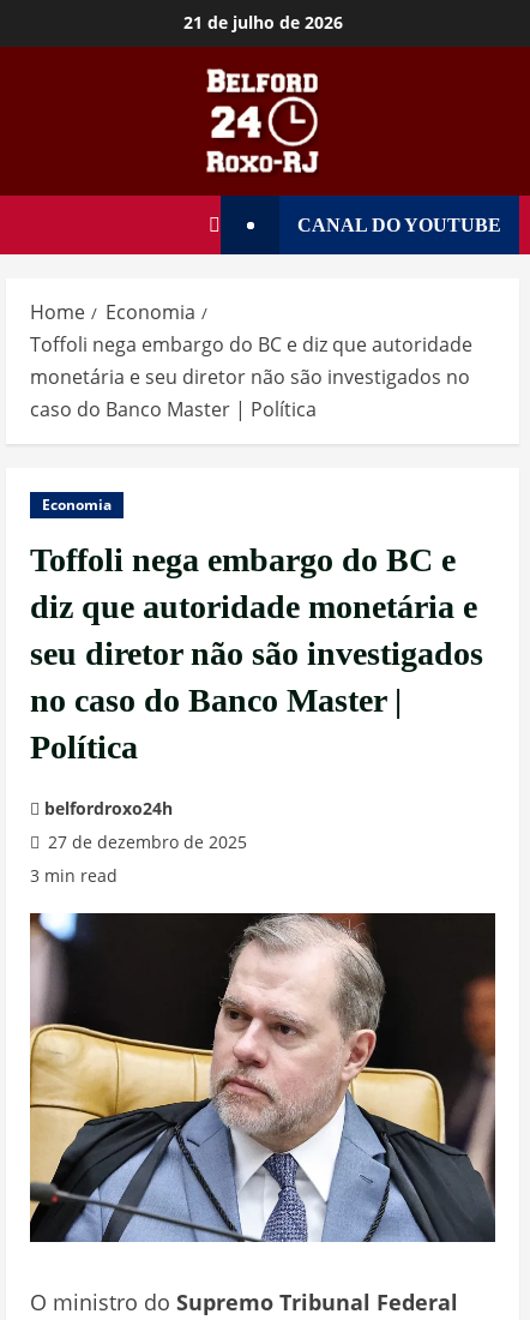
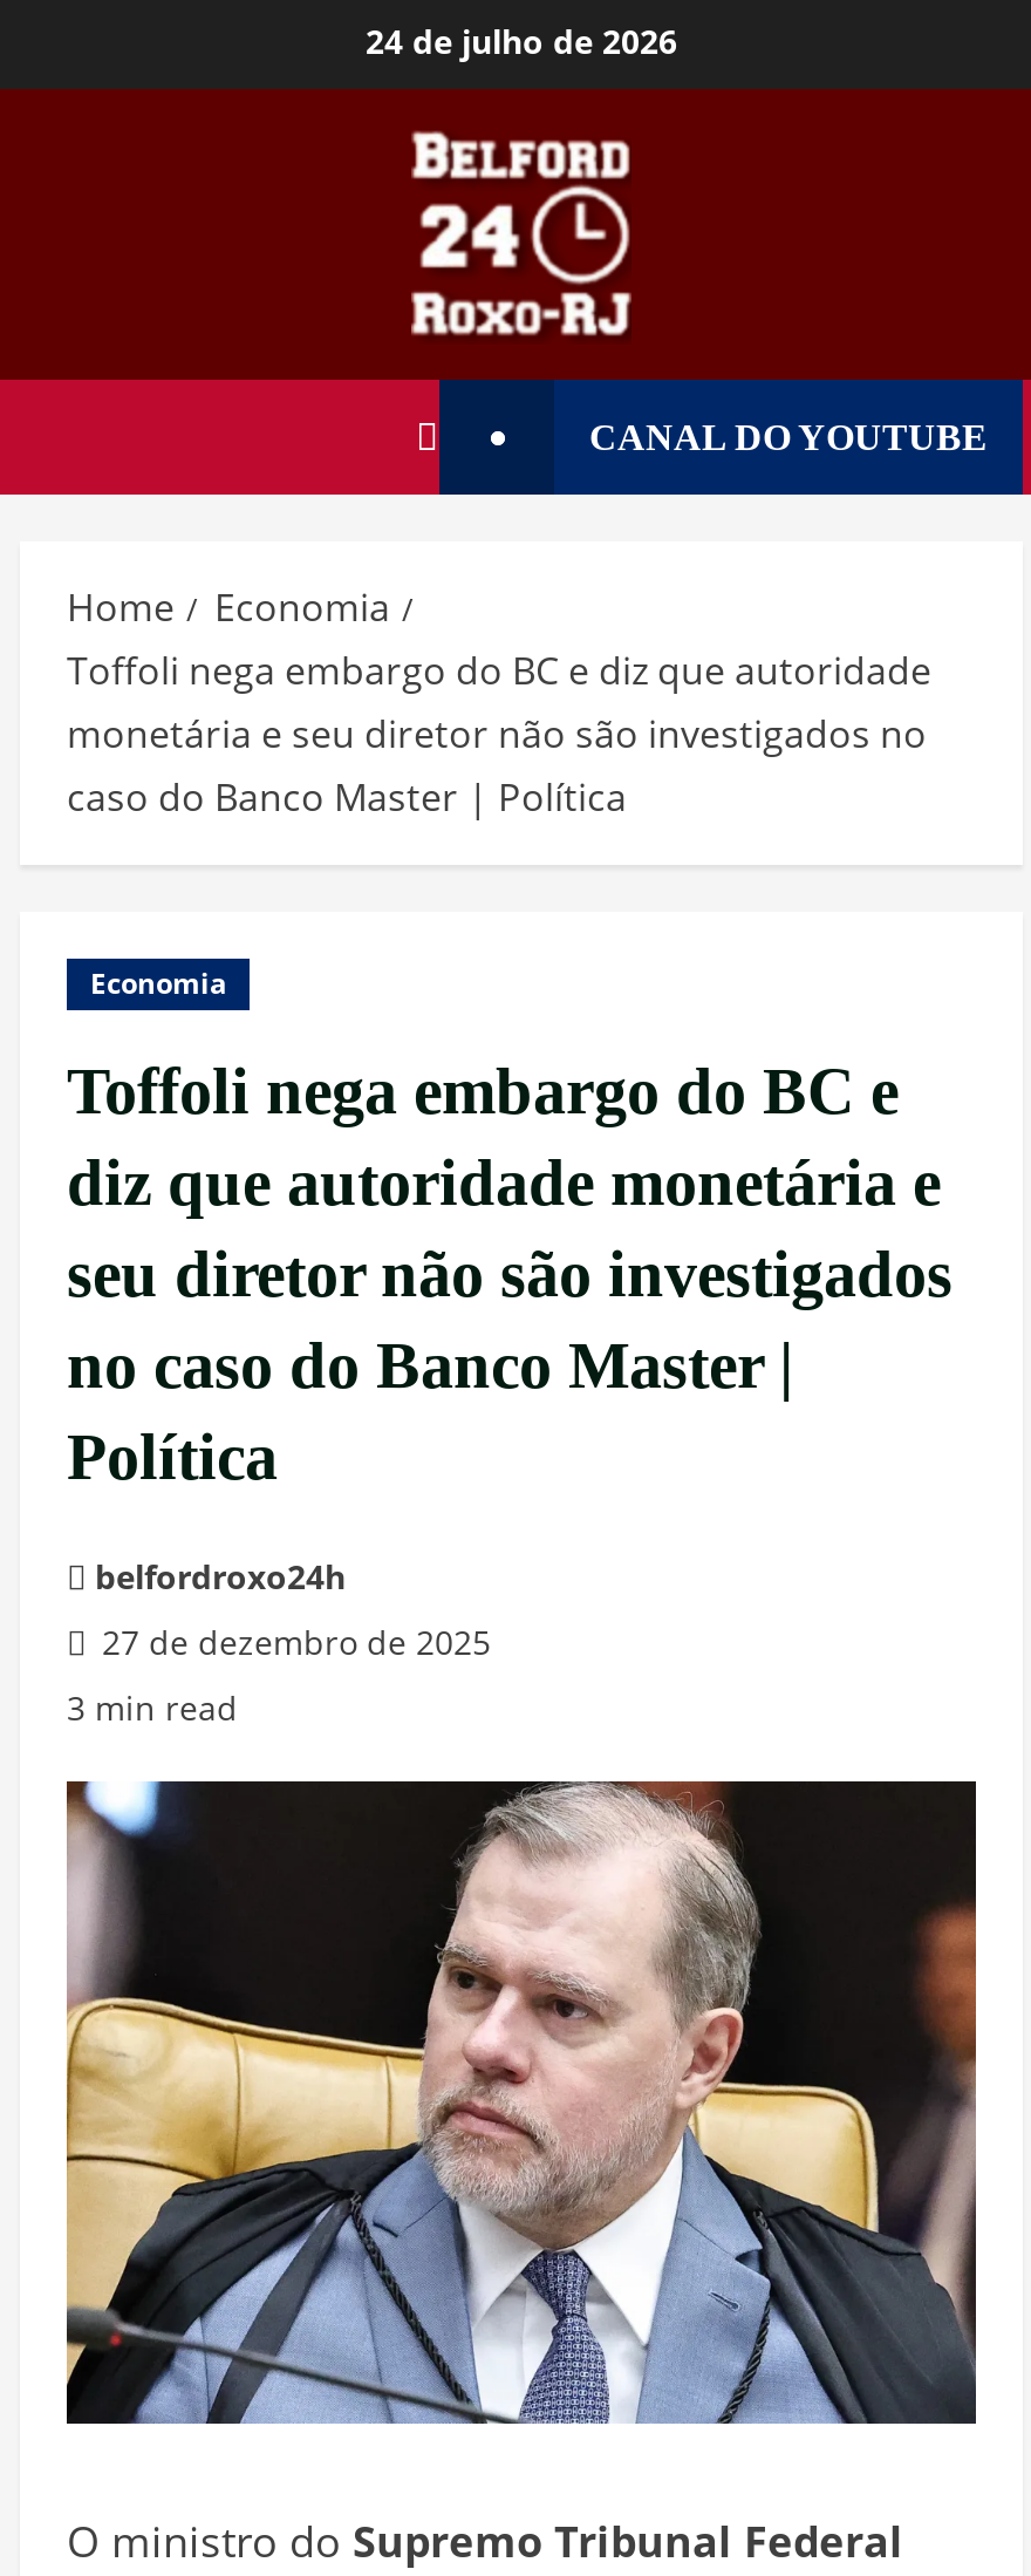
- 21 de julho de 2026
+ 24 de julho de 2026
